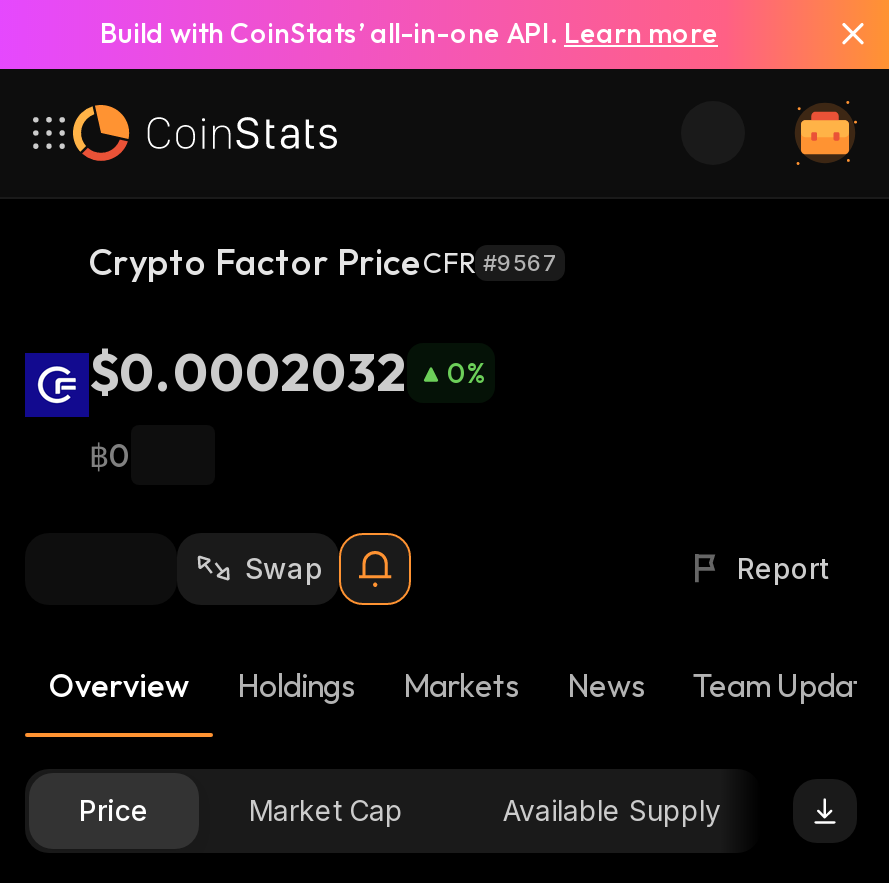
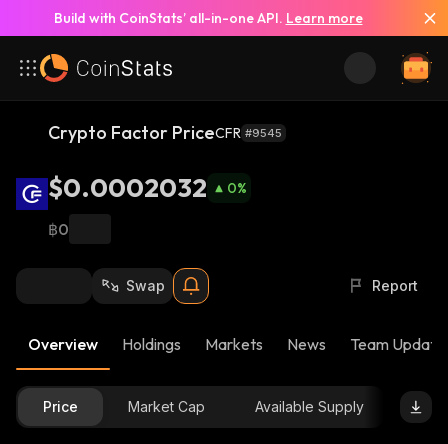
- Crypto Factor PriceCFR #9567
+ Crypto Factor PriceCFR #9545
